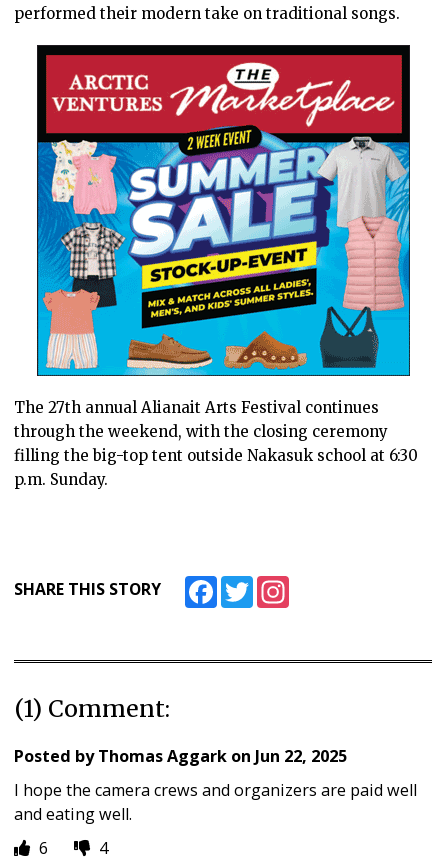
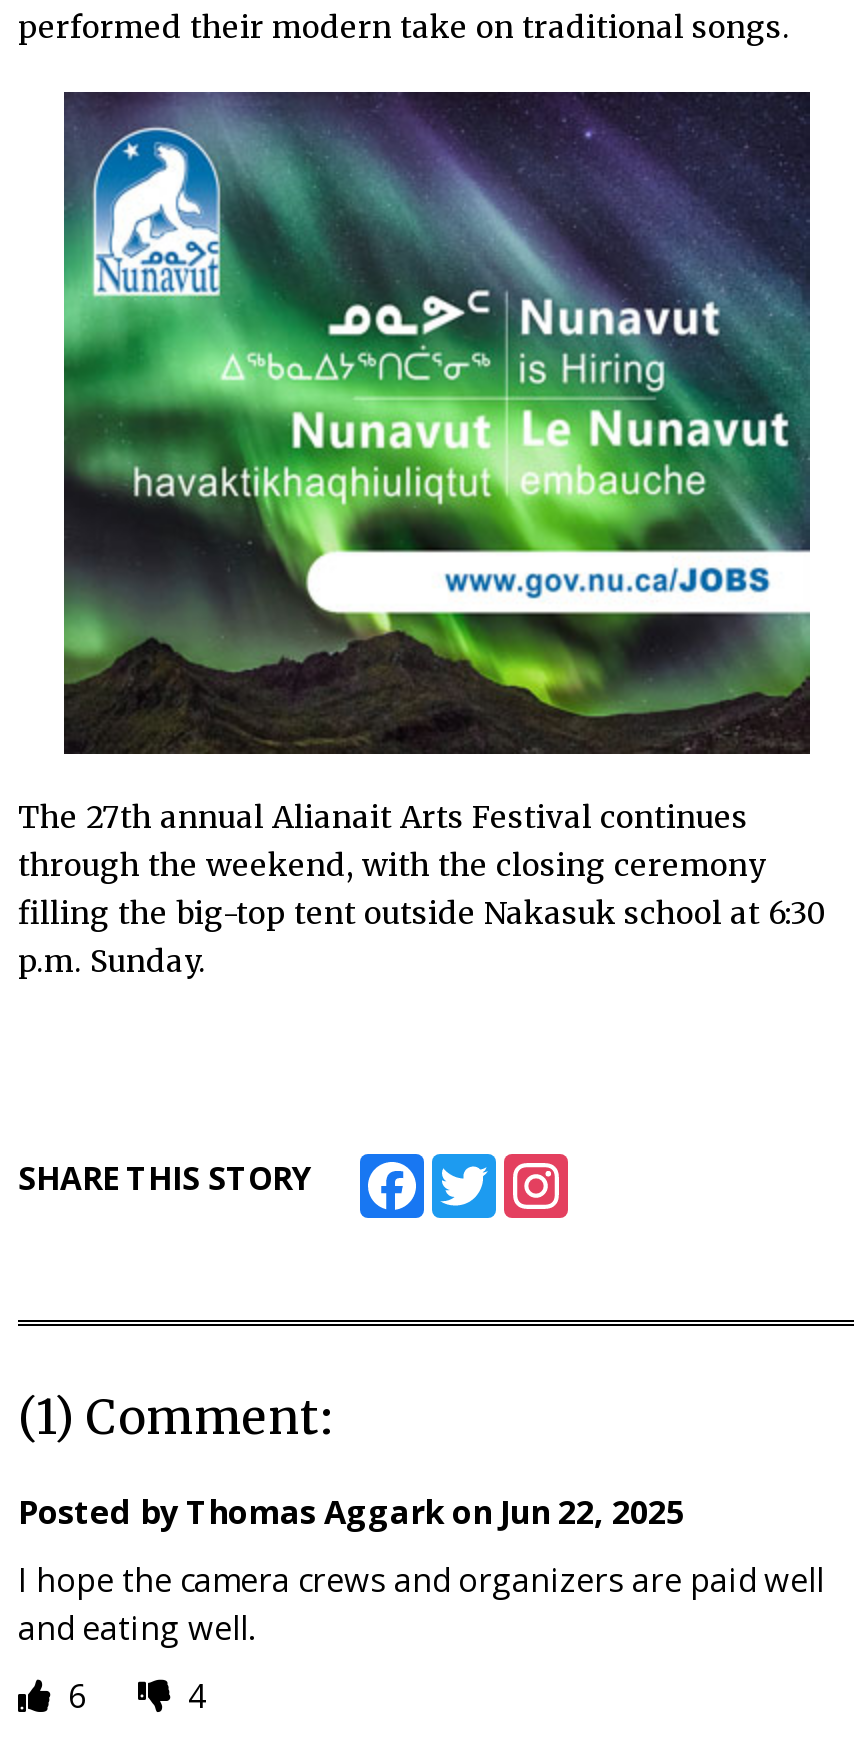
- [image]
+ [image]
